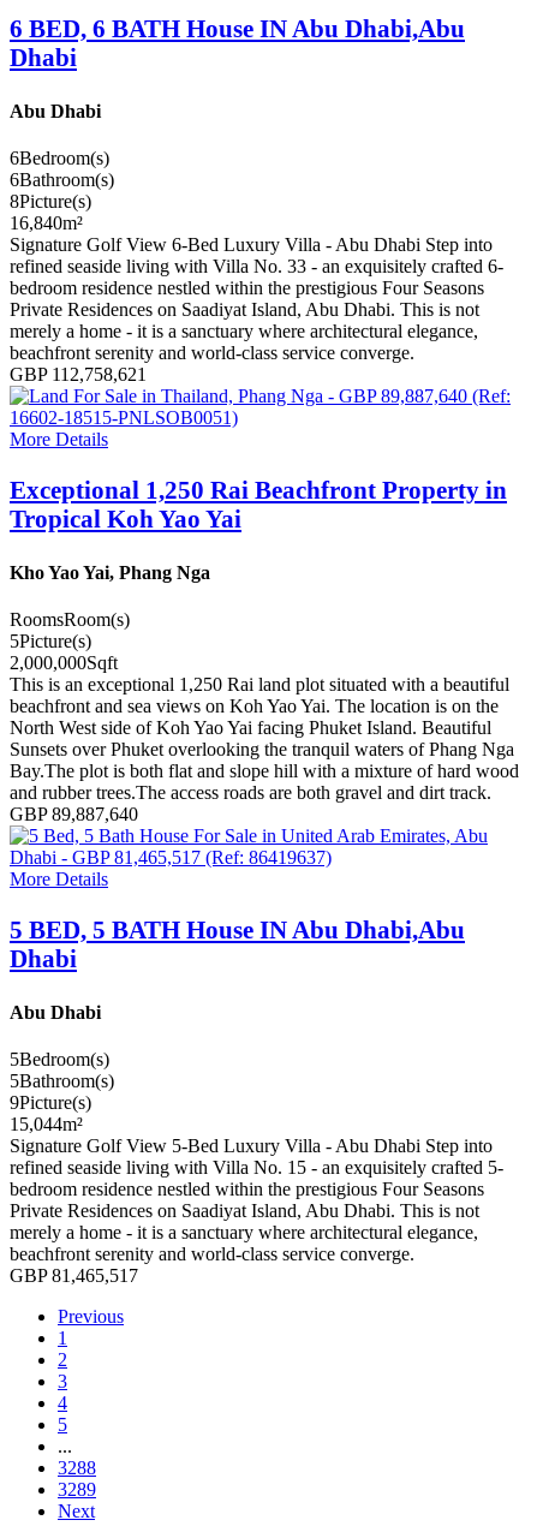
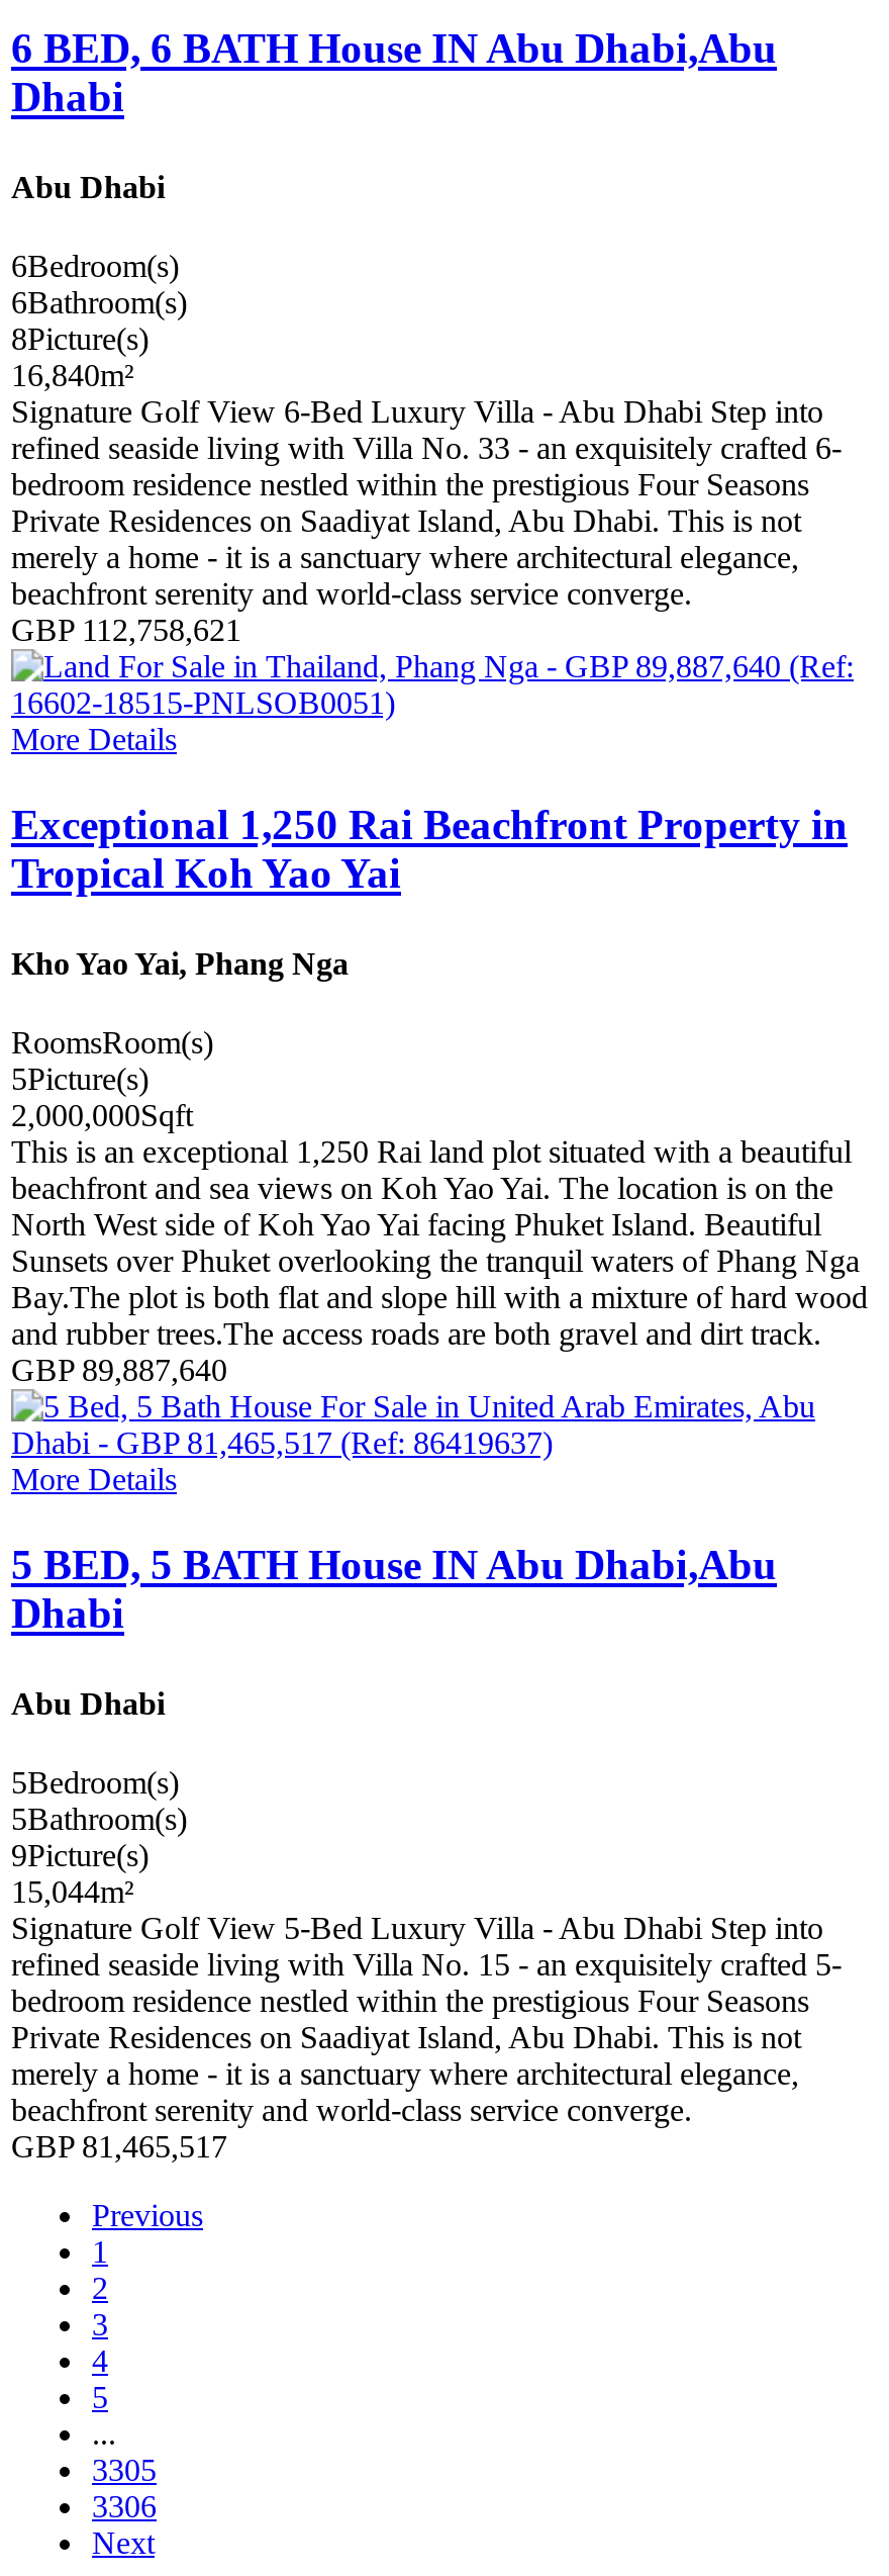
- 3288
+ 3305

- 3289
+ 3306
